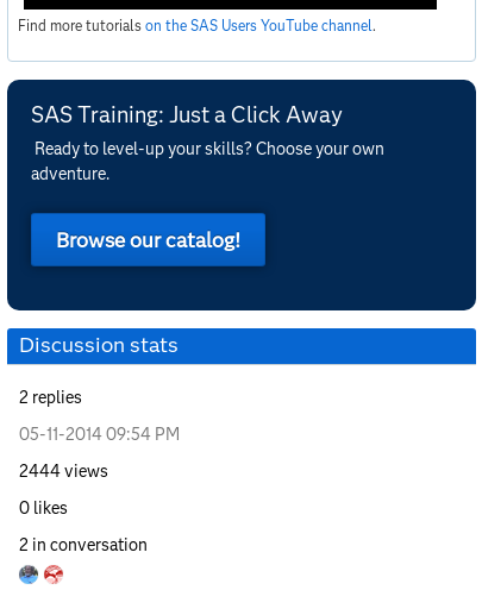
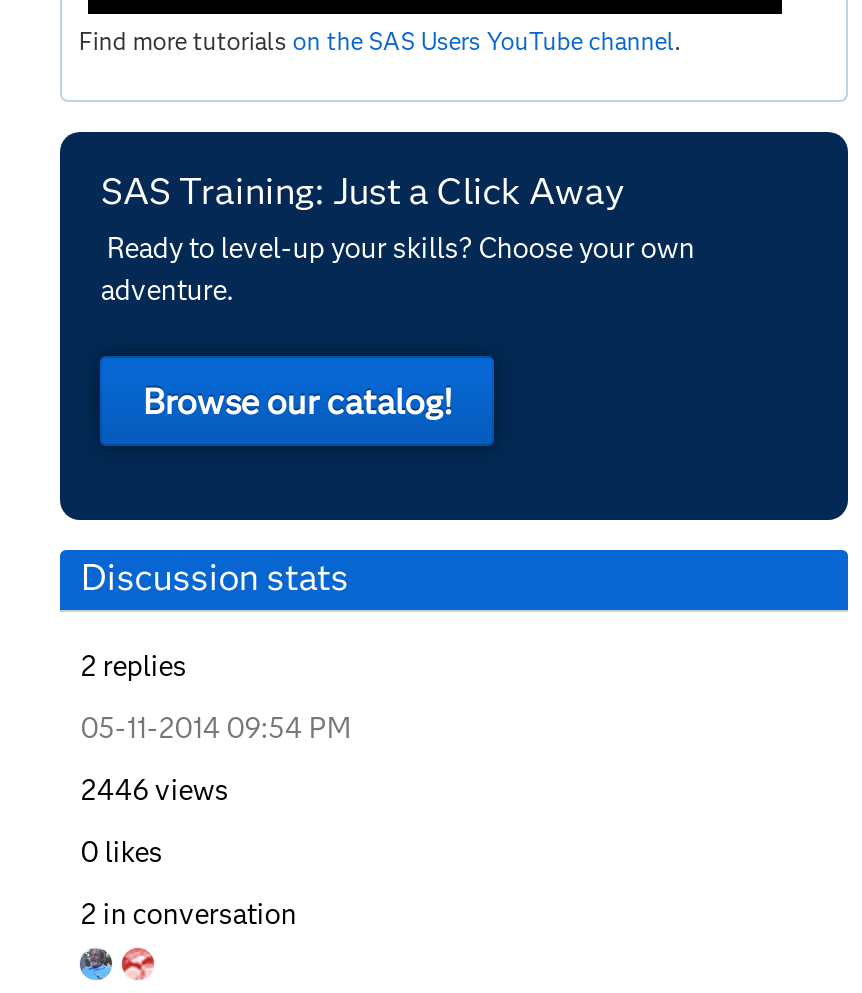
- 2444 views
+ 2446 views
